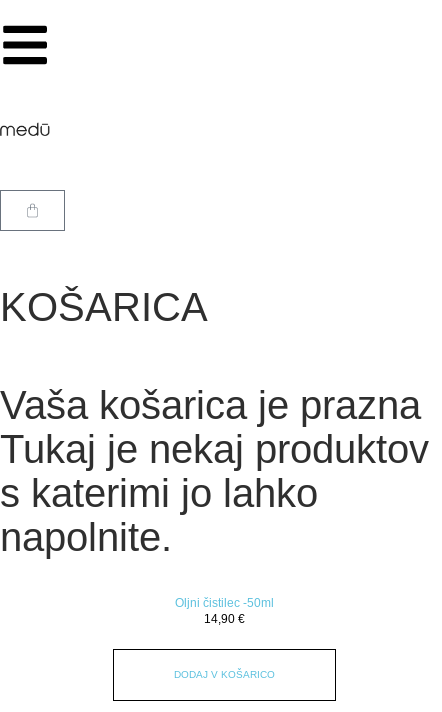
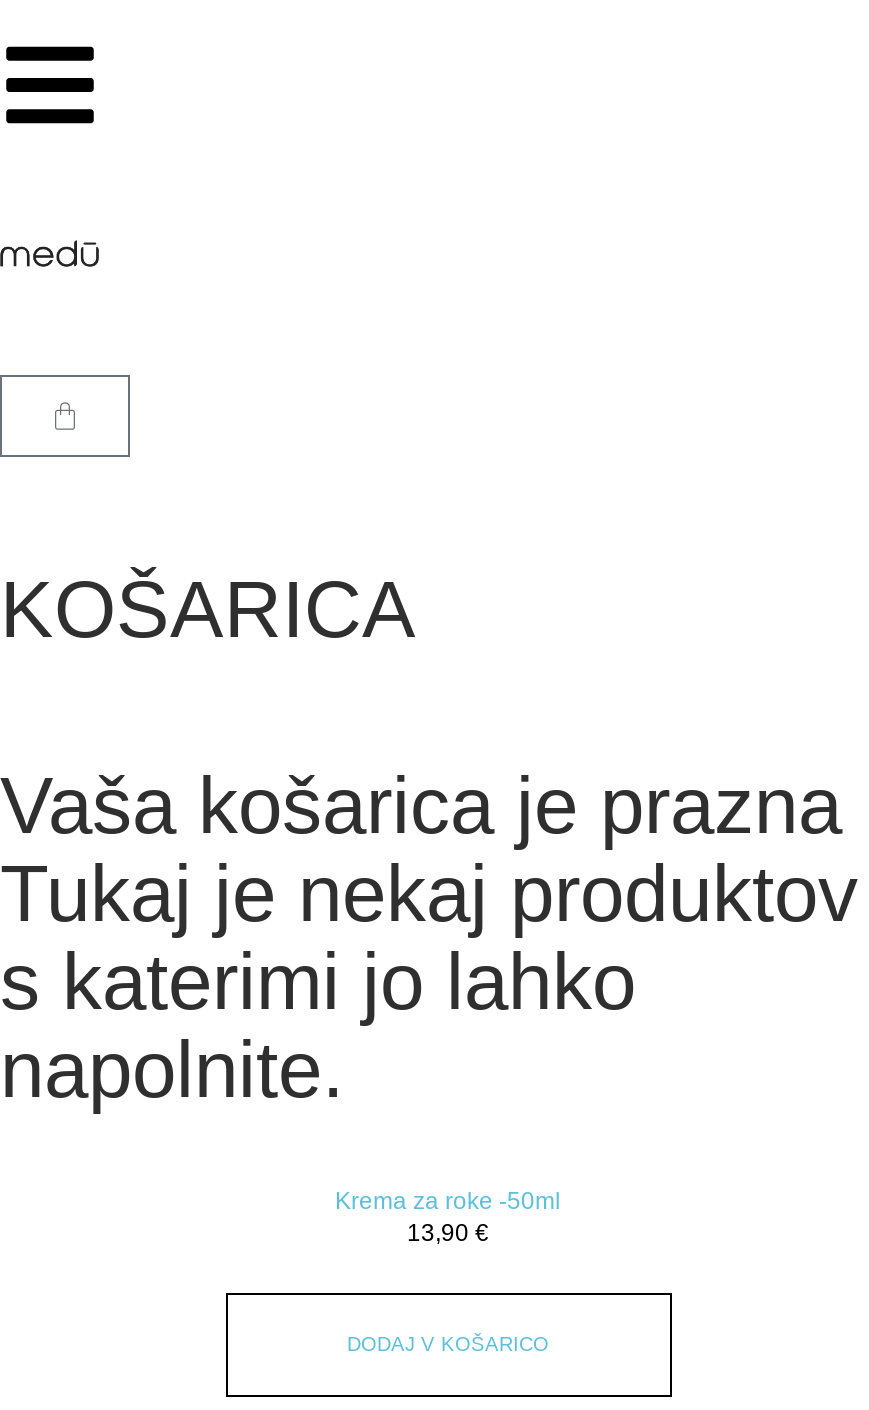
- Oljni čistilec -50ml
- 14,90 €
+ Krema za roke -50ml
+ 13,90 €
